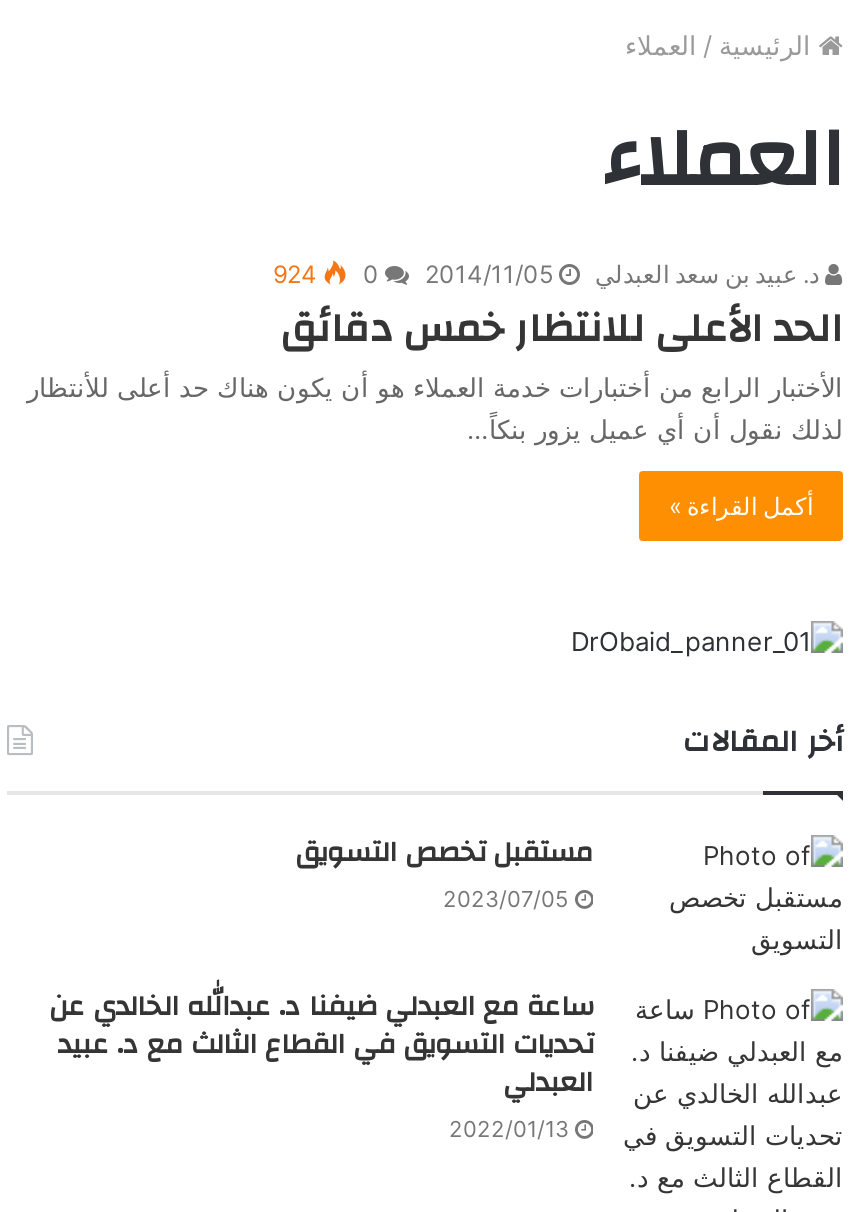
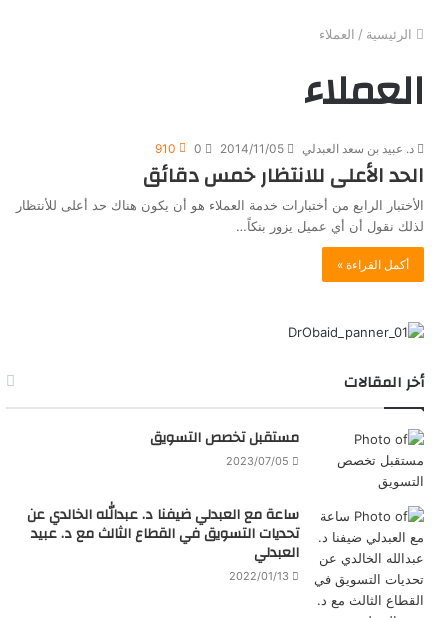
- د. عبيد بن سعد العبدلي 2014/11/05 0 924
+ د. عبيد بن سعد العبدلي 2014/11/05 0 910
